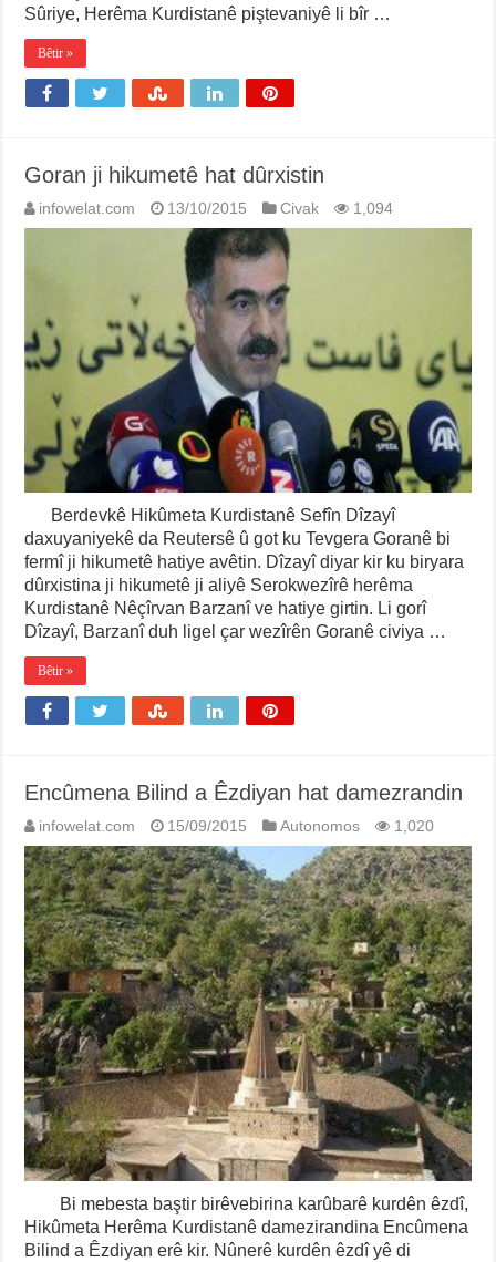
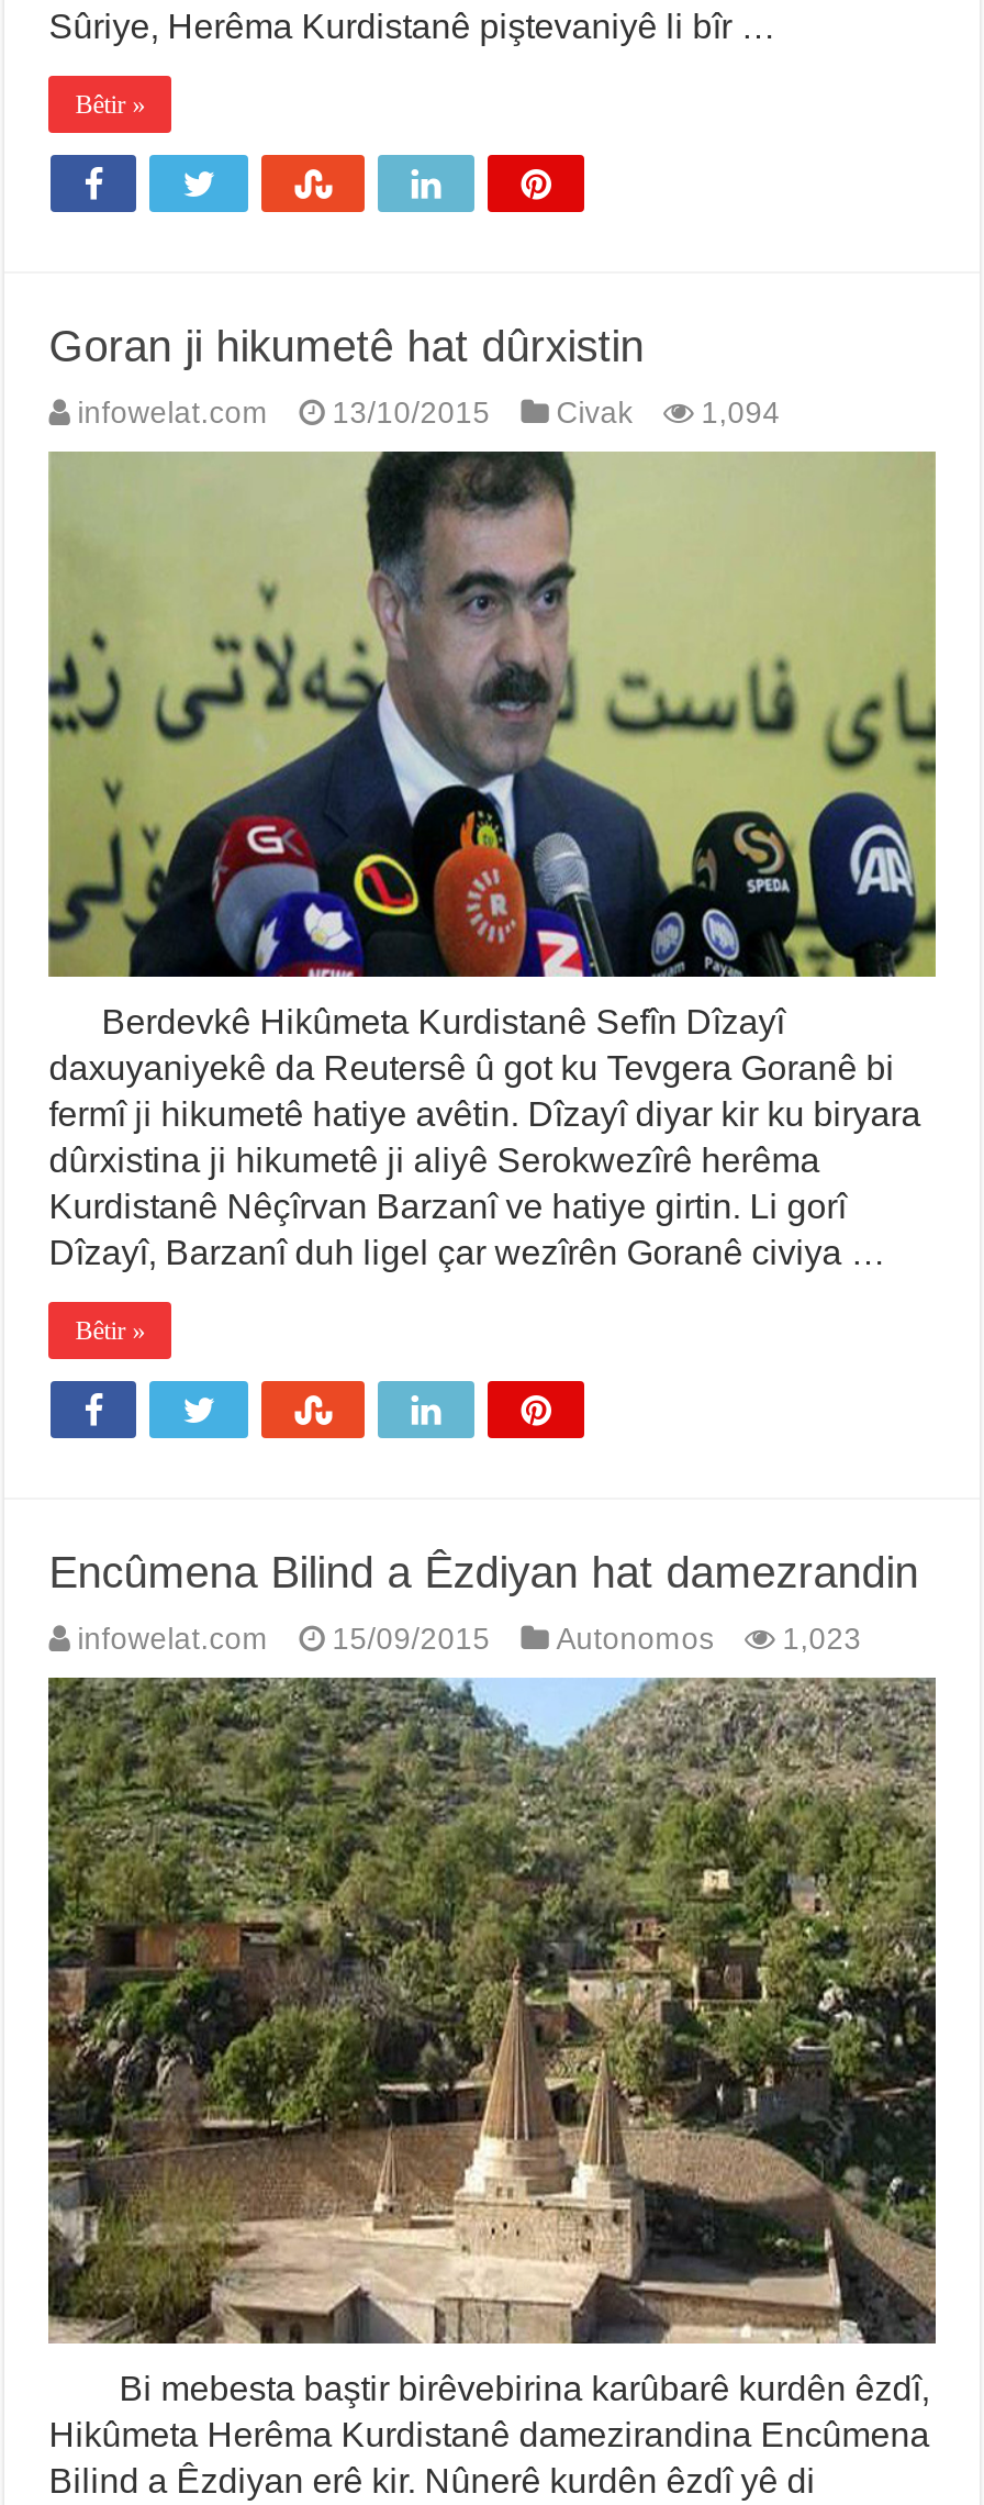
- 1,020
+ 1,023
